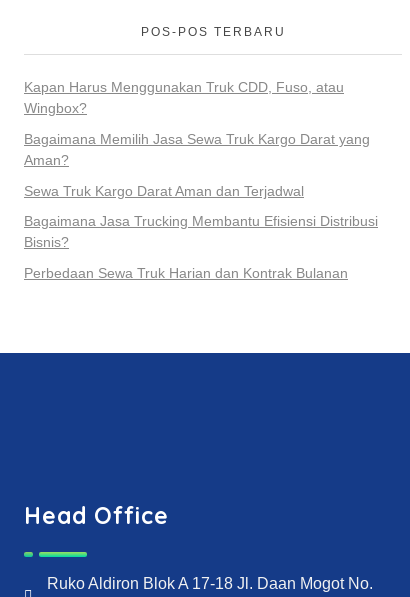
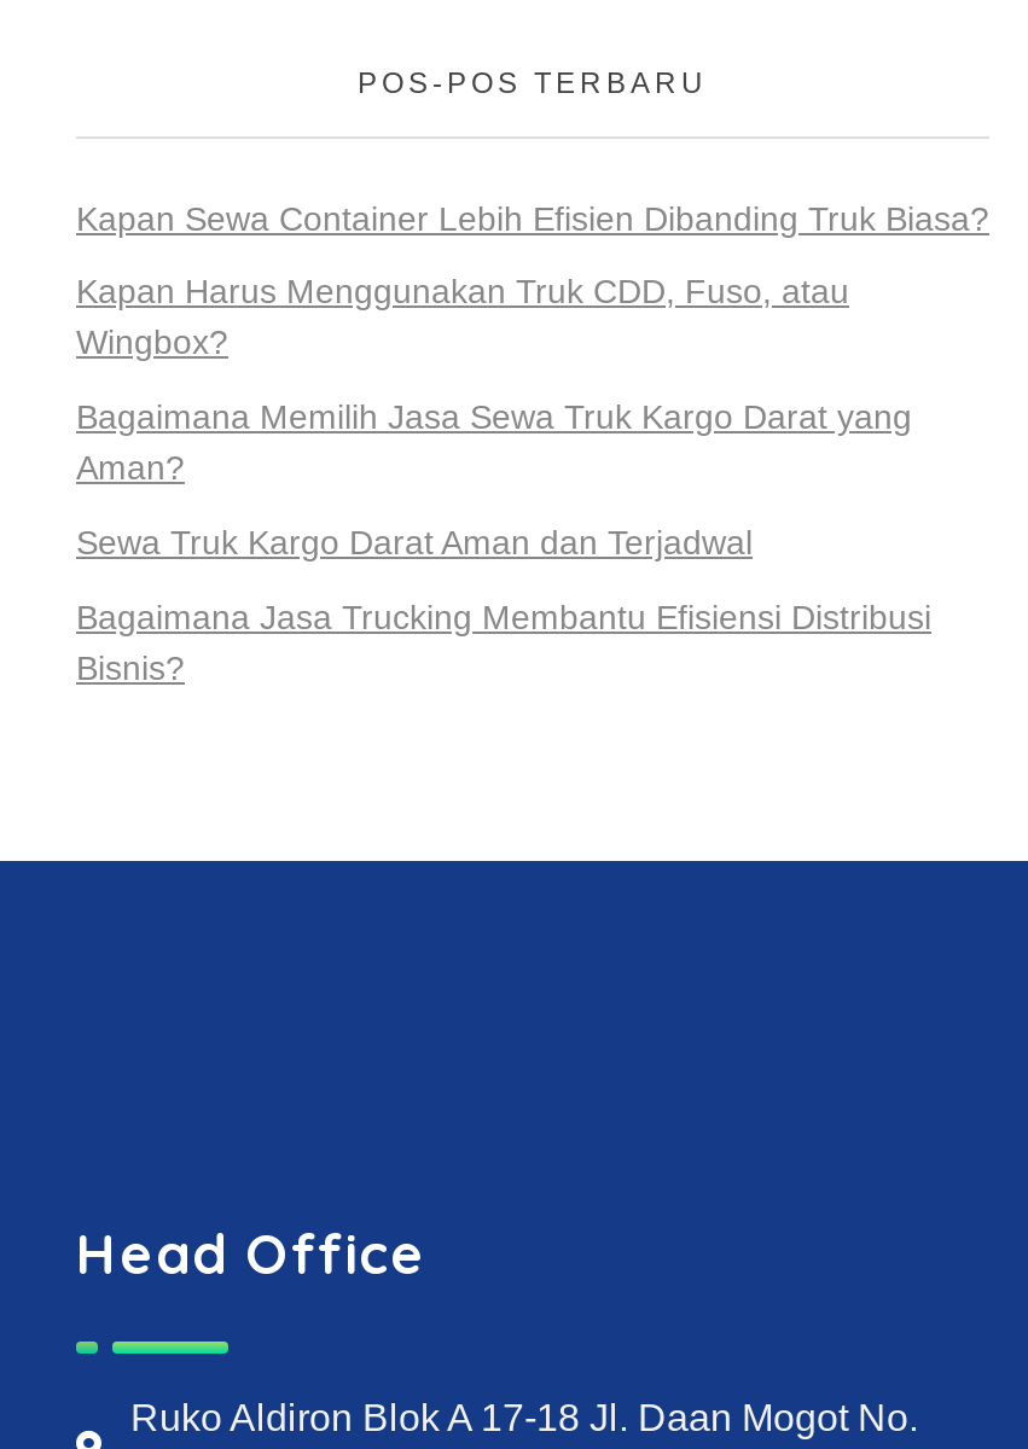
+ Kapan Sewa Container Lebih Efisien Dibanding Truk Biasa?

moved down: Kapan Harus Menggunakan Truk CDD, Fuso, atau | Wingbox? | Bagaimana Memilih Jasa Sewa Truk Kargo Darat yang | Aman? | Sewa Truk Kargo Darat Aman dan Terjadwal | Bagaimana Jasa Trucking Membantu Efisiensi Distribusi | Bisnis?

- Perbedaan Sewa Truk Harian dan Kontrak Bulanan
